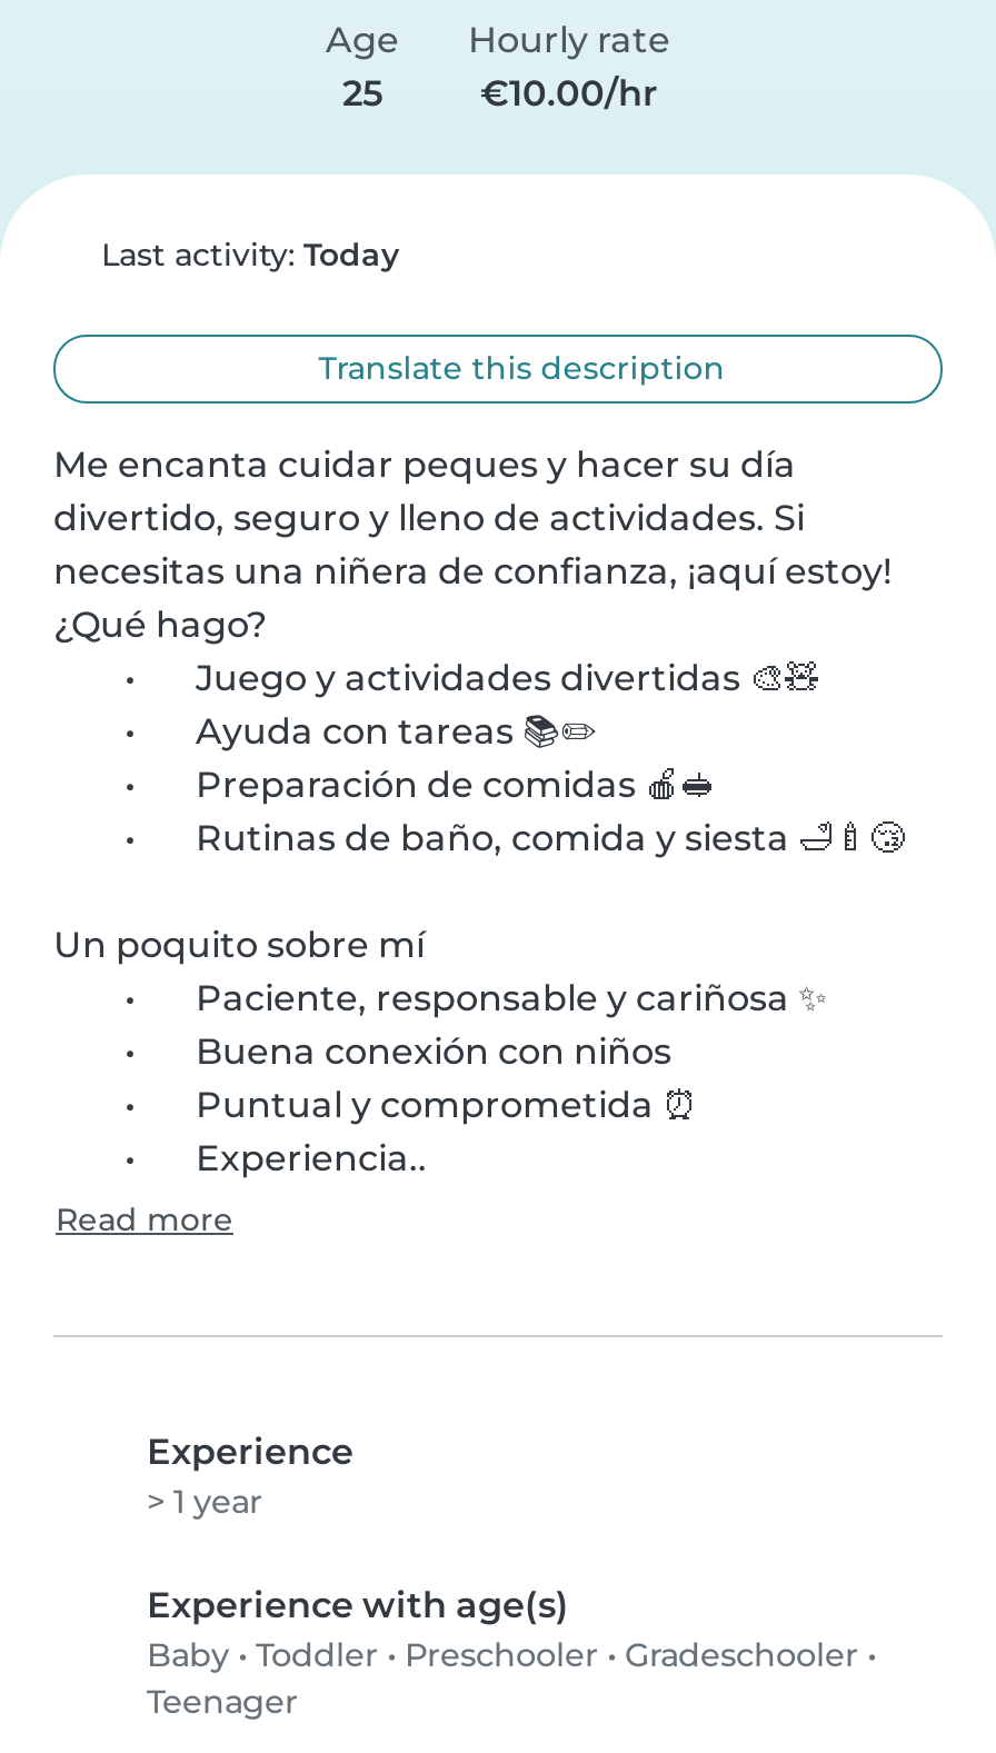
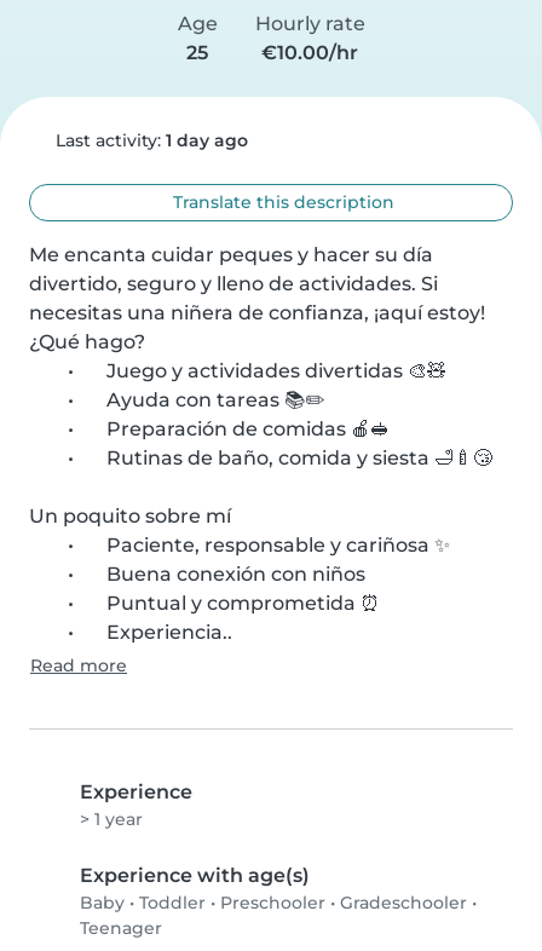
- Last activity: Today
+ Last activity: 1 day ago
